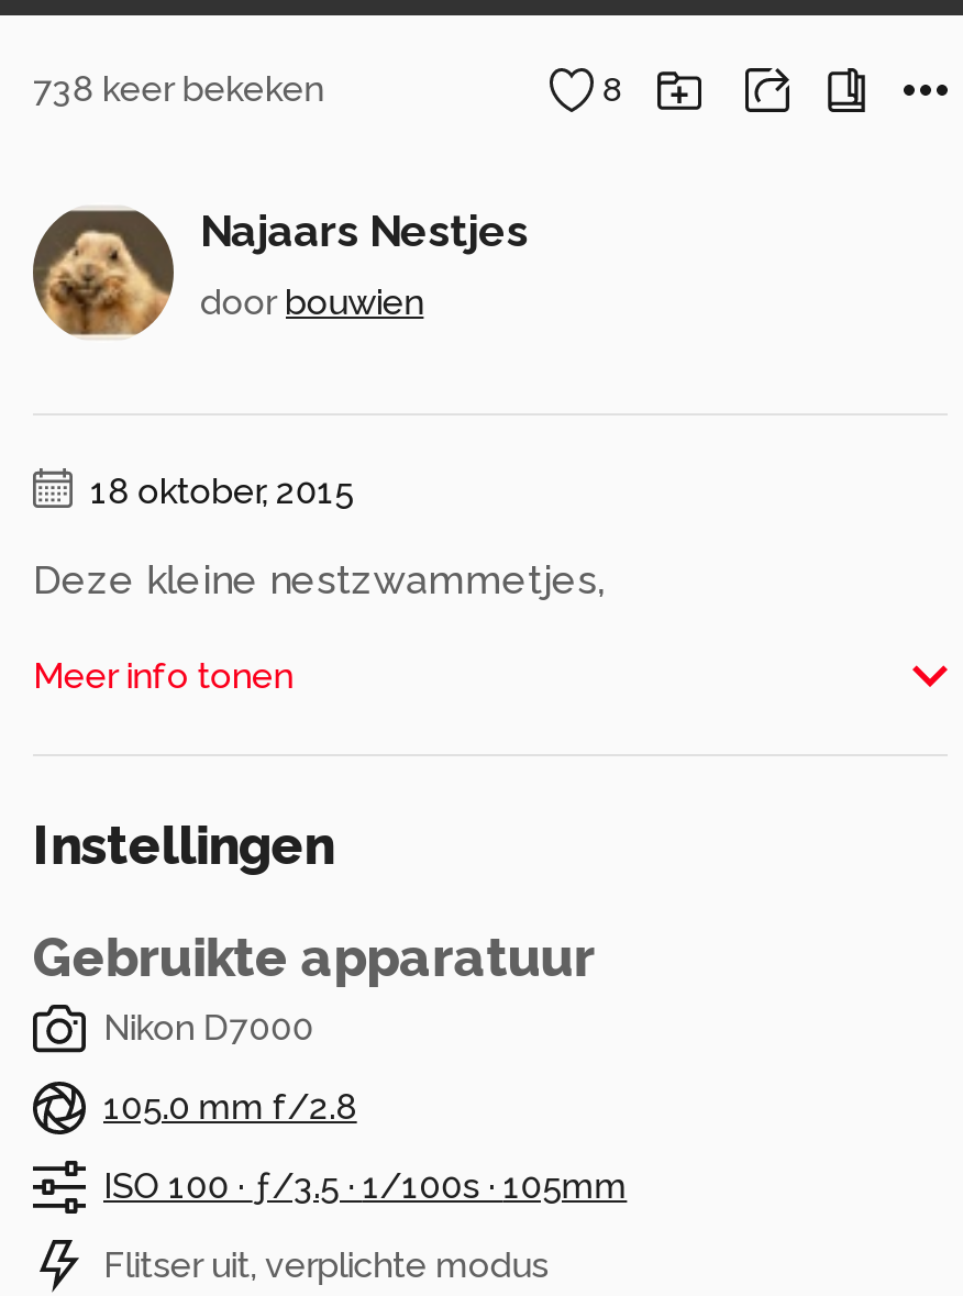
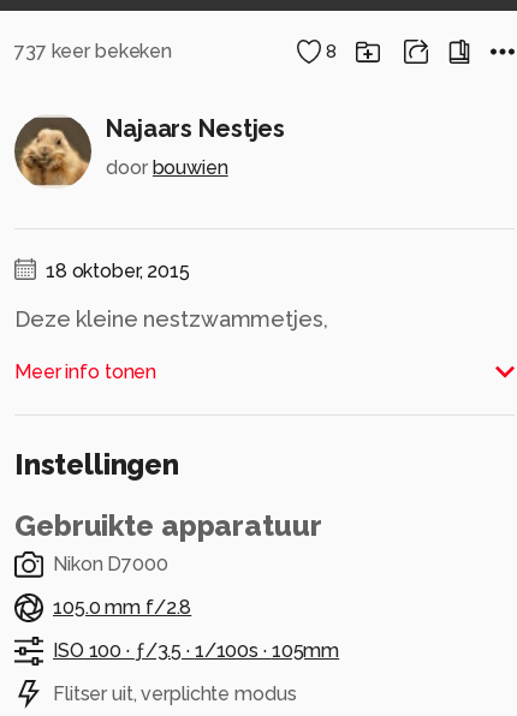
- 738 keer bekeken
+ 737 keer bekeken
